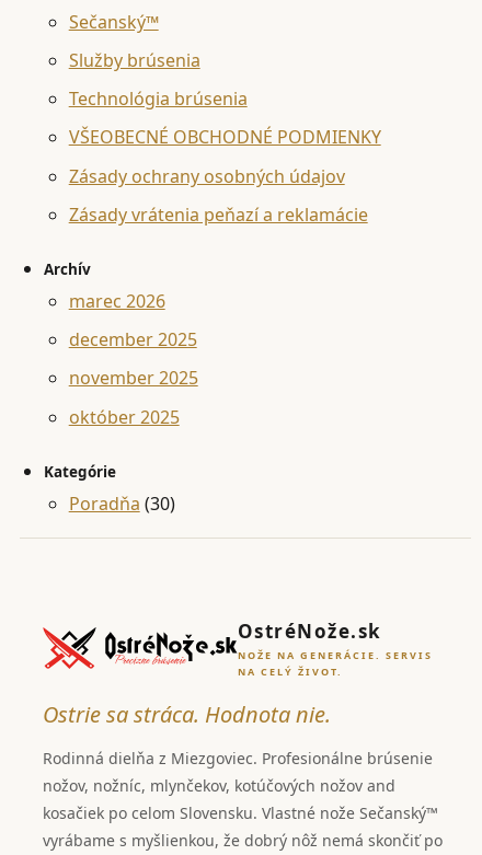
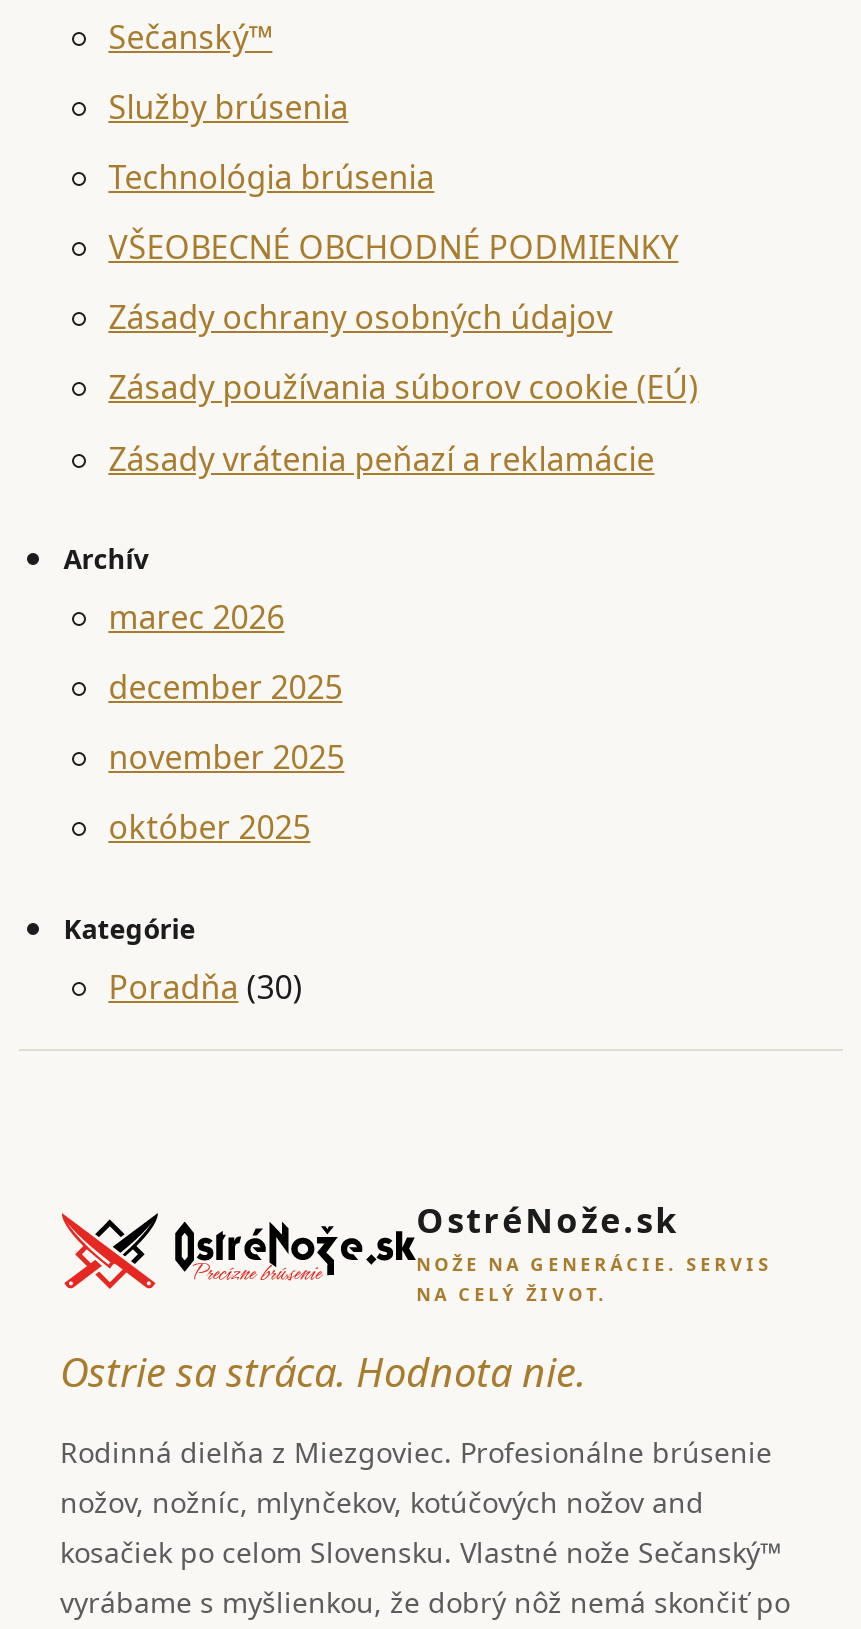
+ Zásady používania súborov cookie (EÚ)
